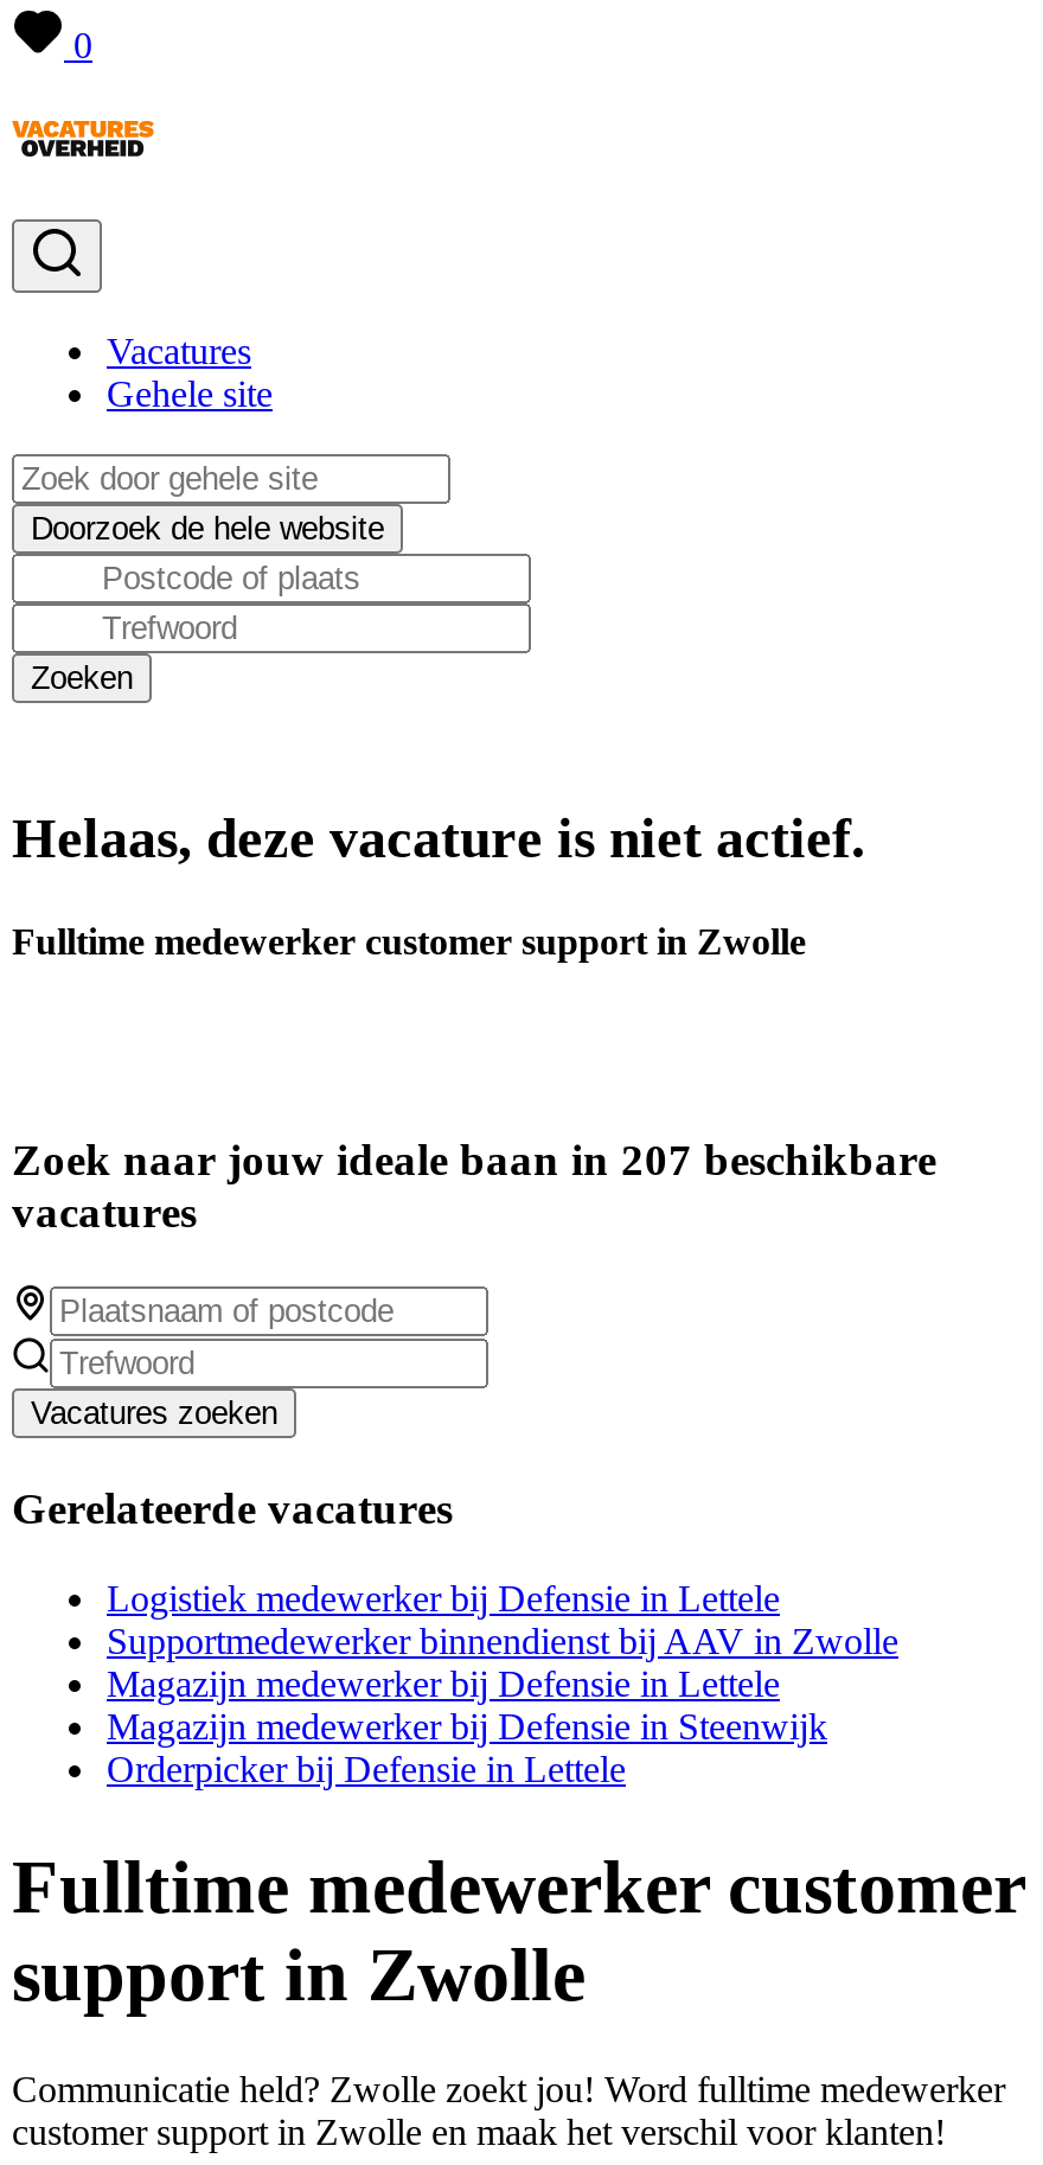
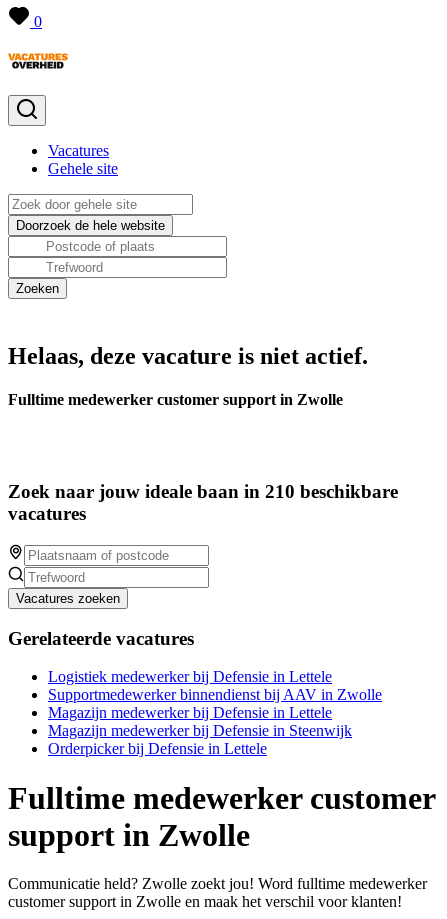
- Zoek naar jouw ideale baan in 207 beschikbare
+ Zoek naar jouw ideale baan in 210 beschikbare
